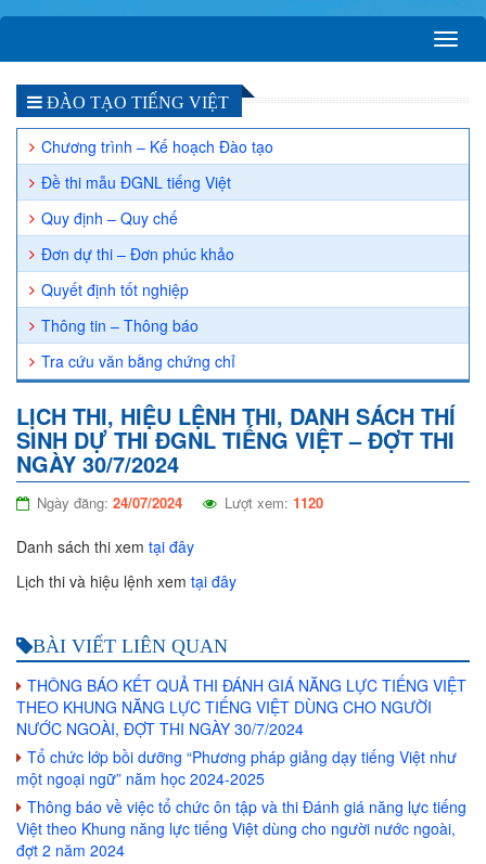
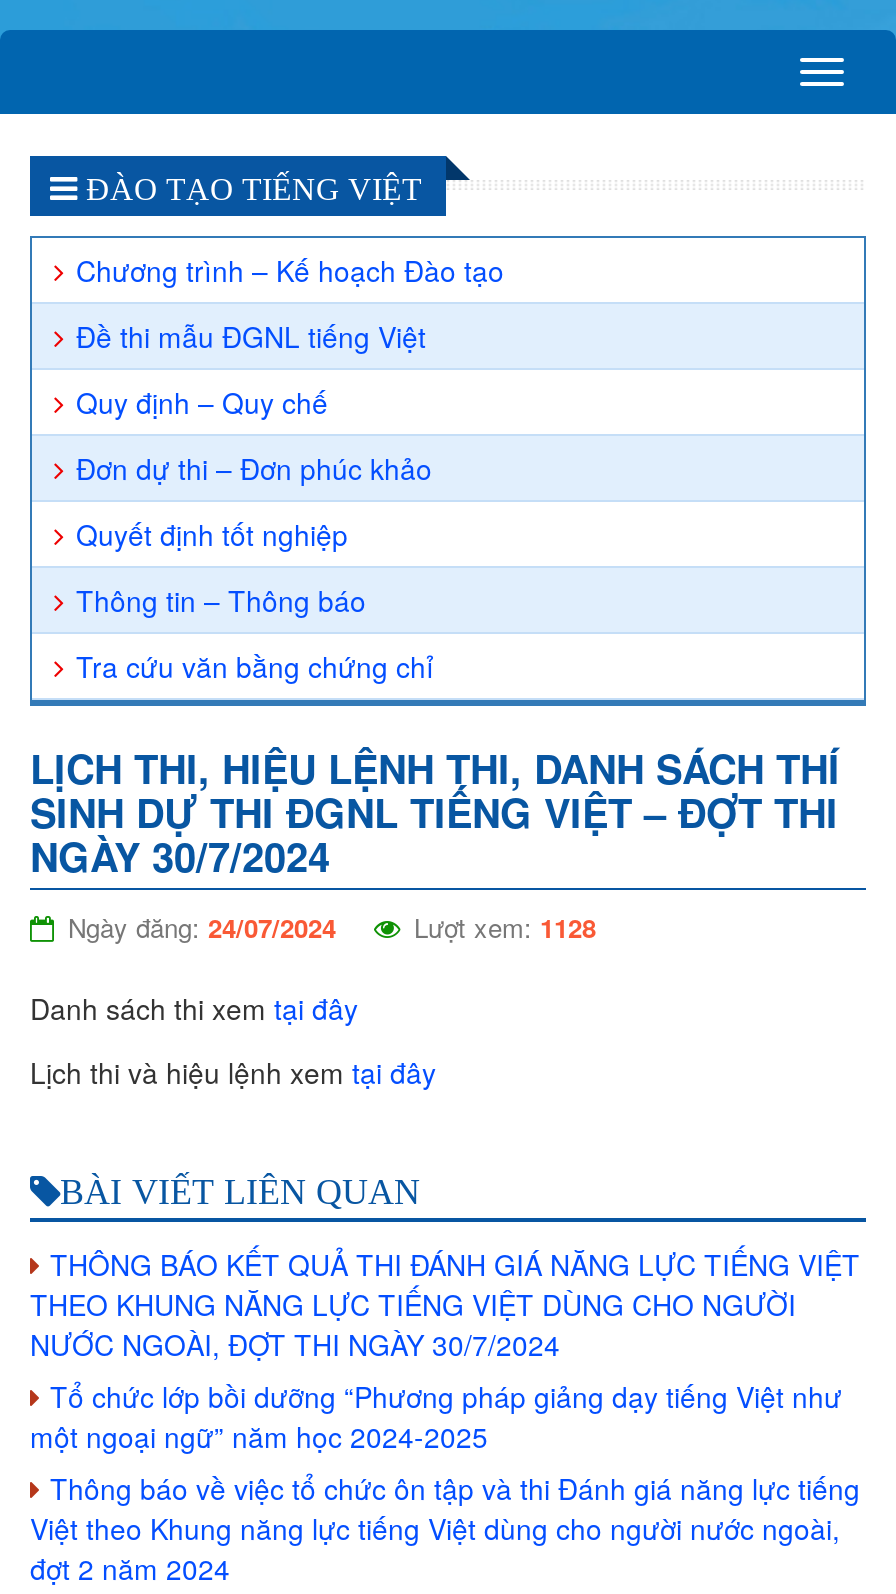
- Ngày đăng: 24/07/2024 Lượt xem: 1120
+ Ngày đăng: 24/07/2024 Lượt xem: 1128
